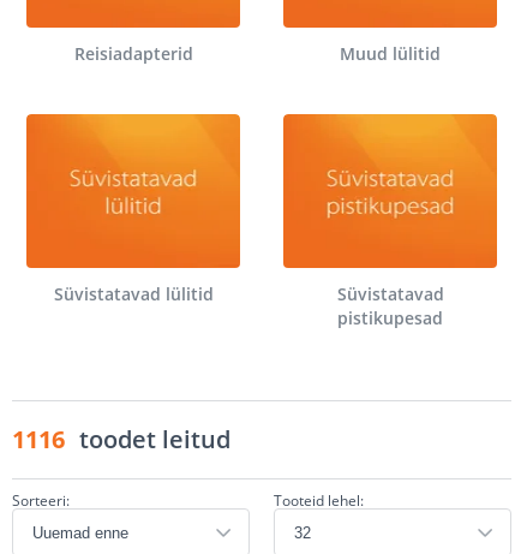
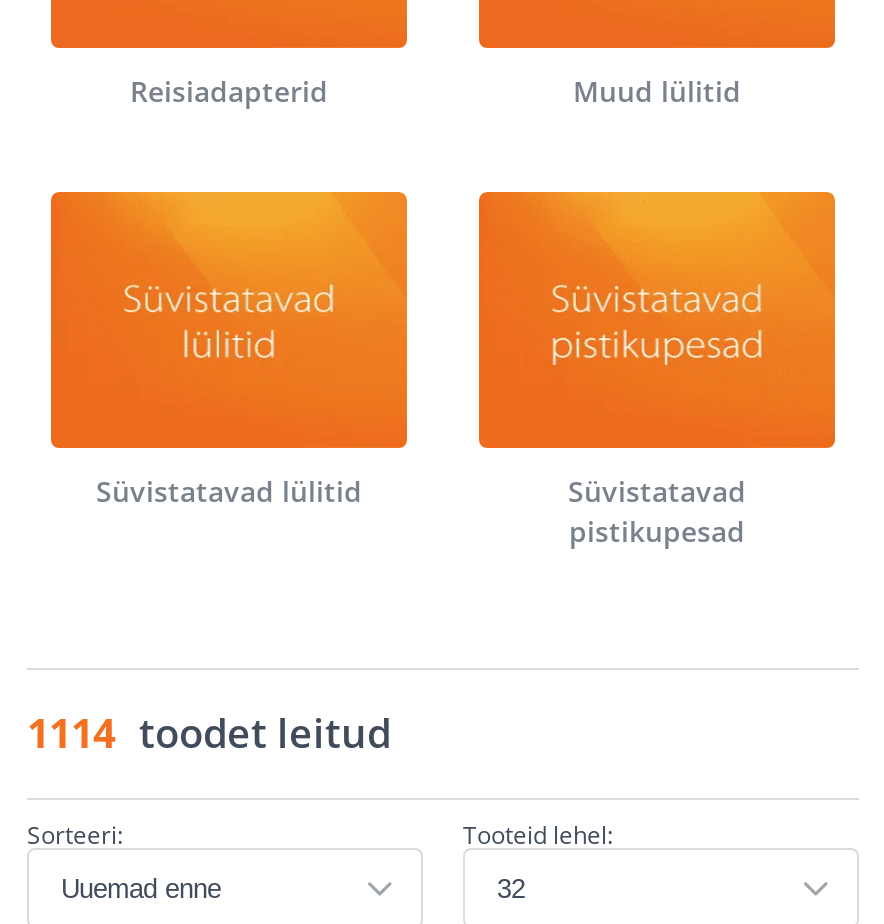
- 1116 toodet leitud
+ 1114 toodet leitud
